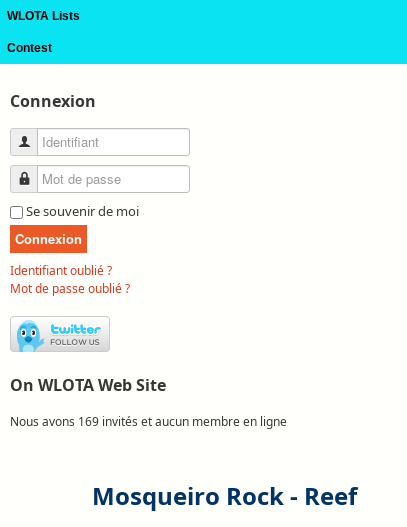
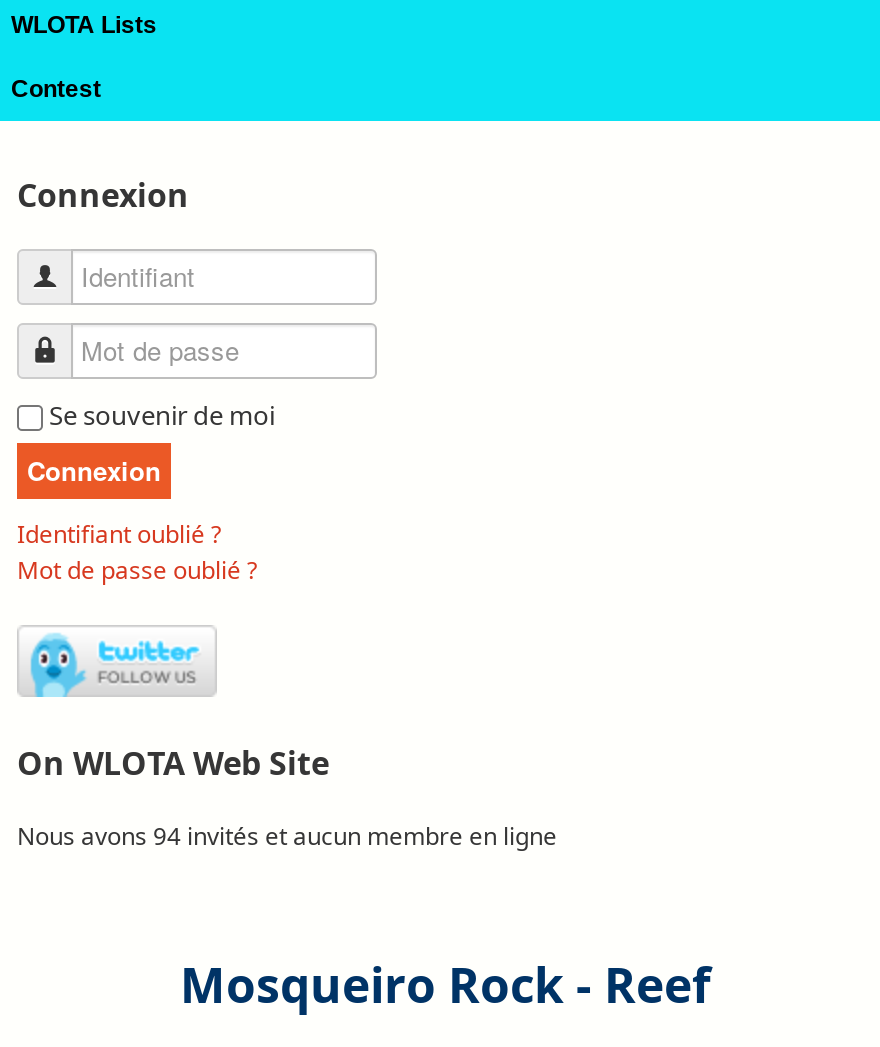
- Nous avons 169 invités et aucun membre en ligne
+ Nous avons 94 invités et aucun membre en ligne
